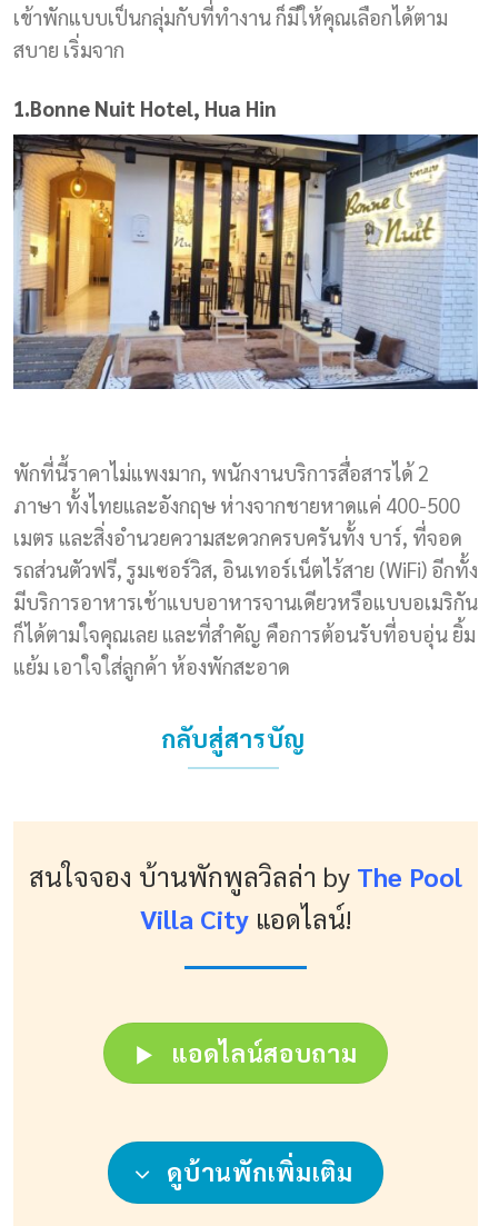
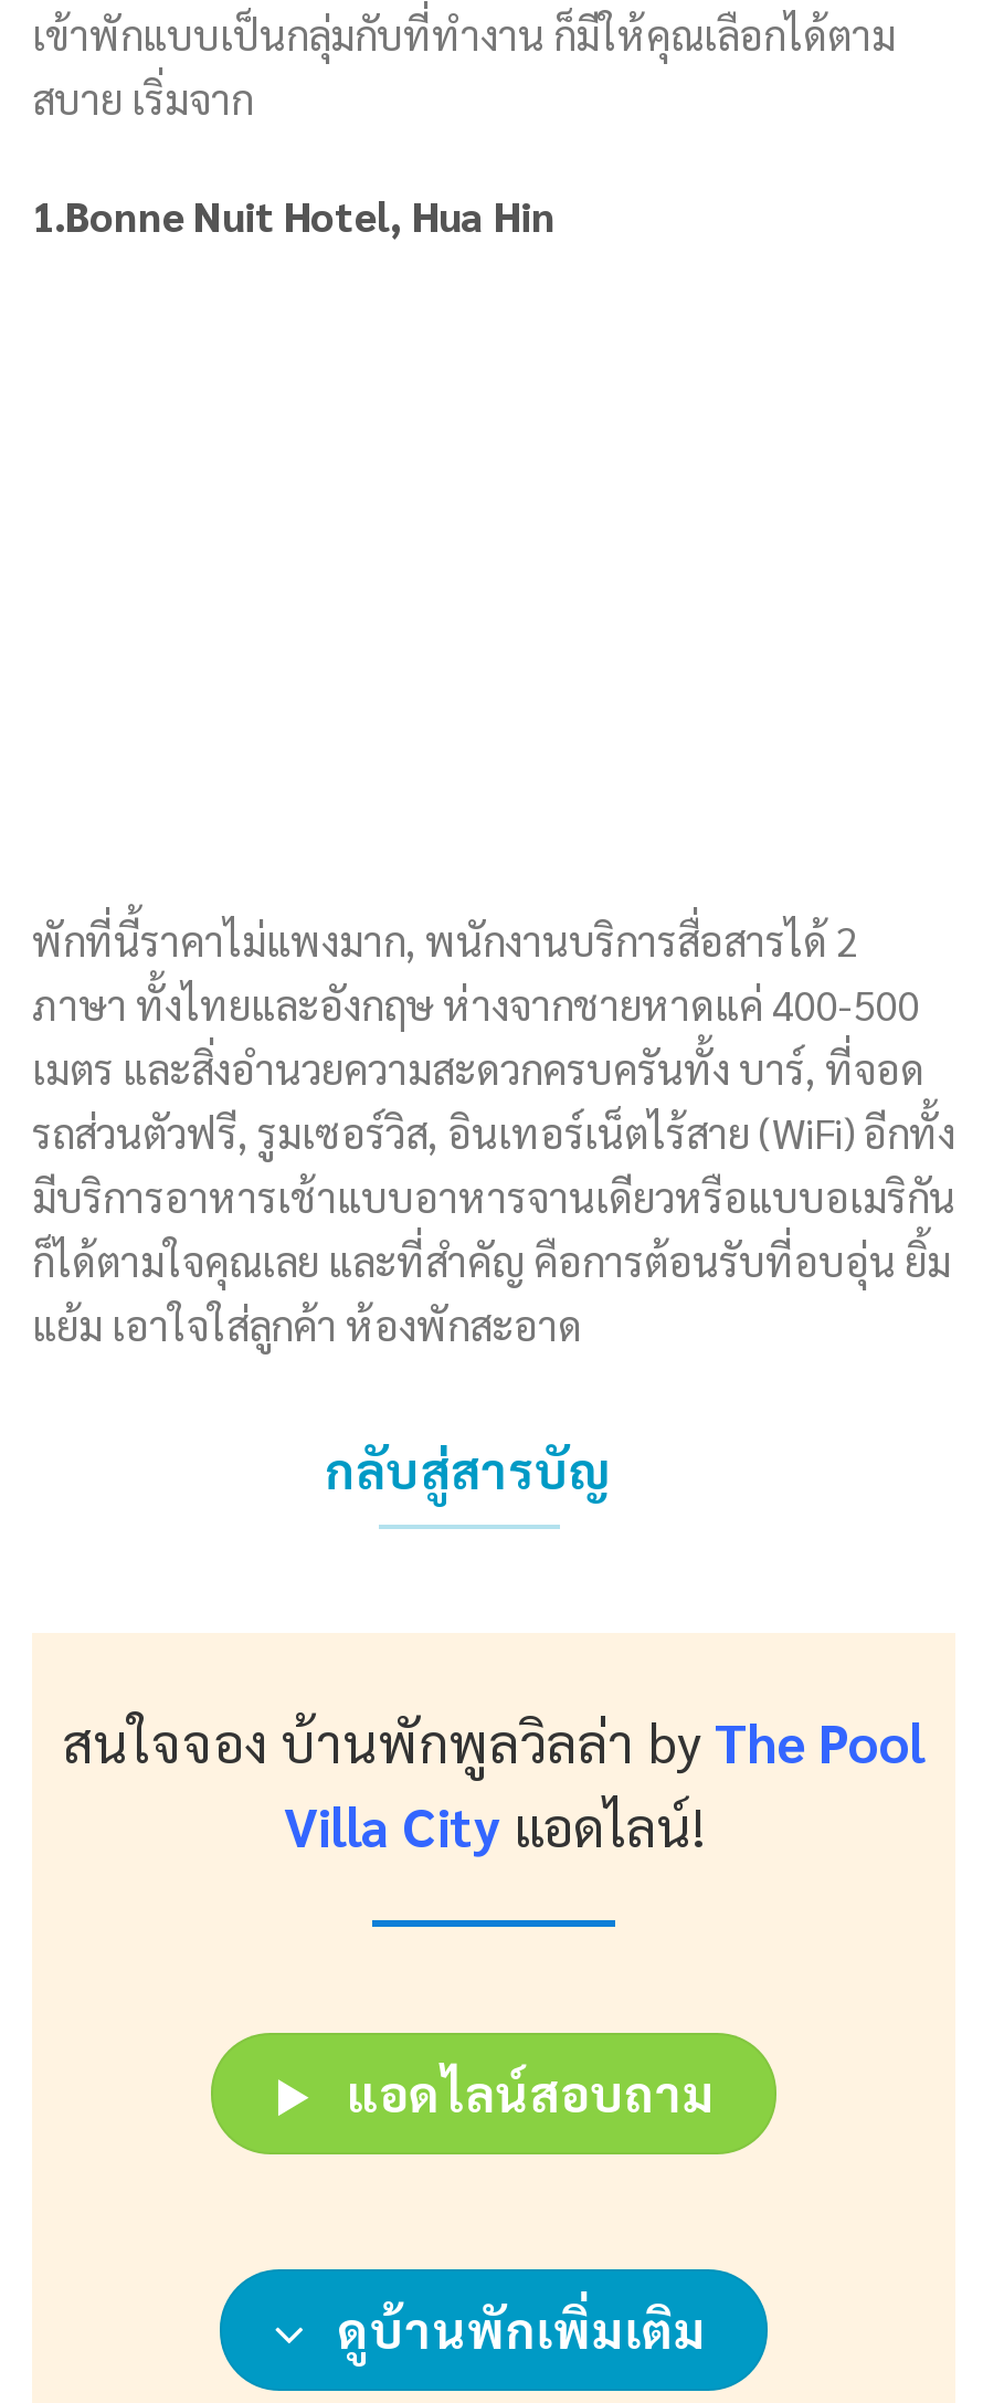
- [image]
